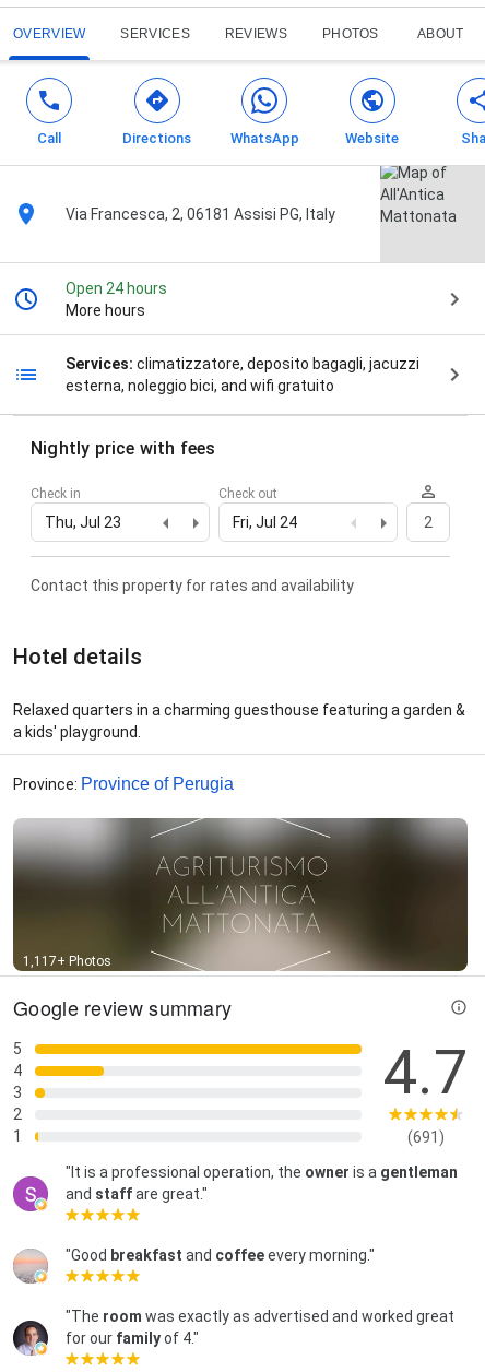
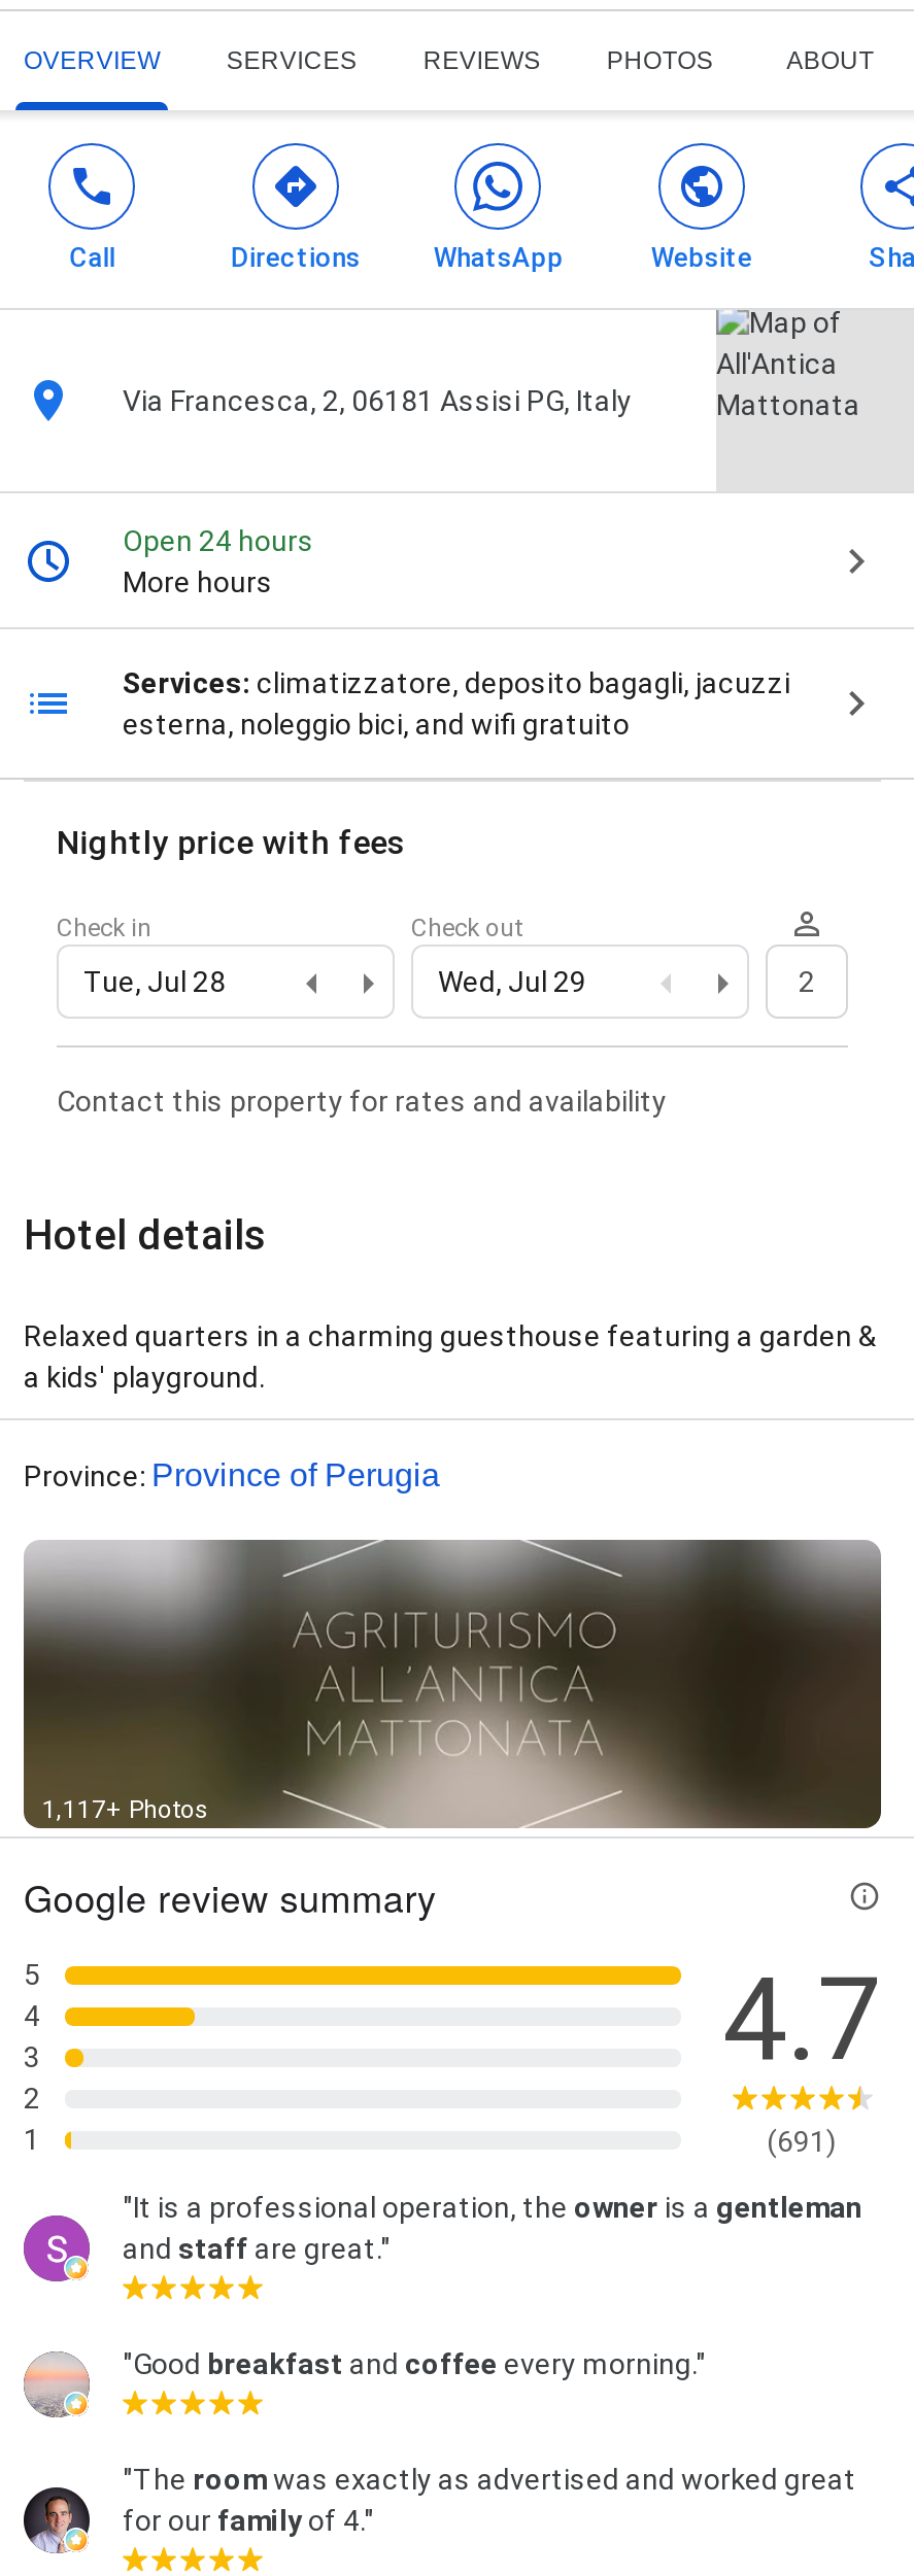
- Thu, Jul 23
+ Tue, Jul 28

- Fri, Jul 24
+ Wed, Jul 29
